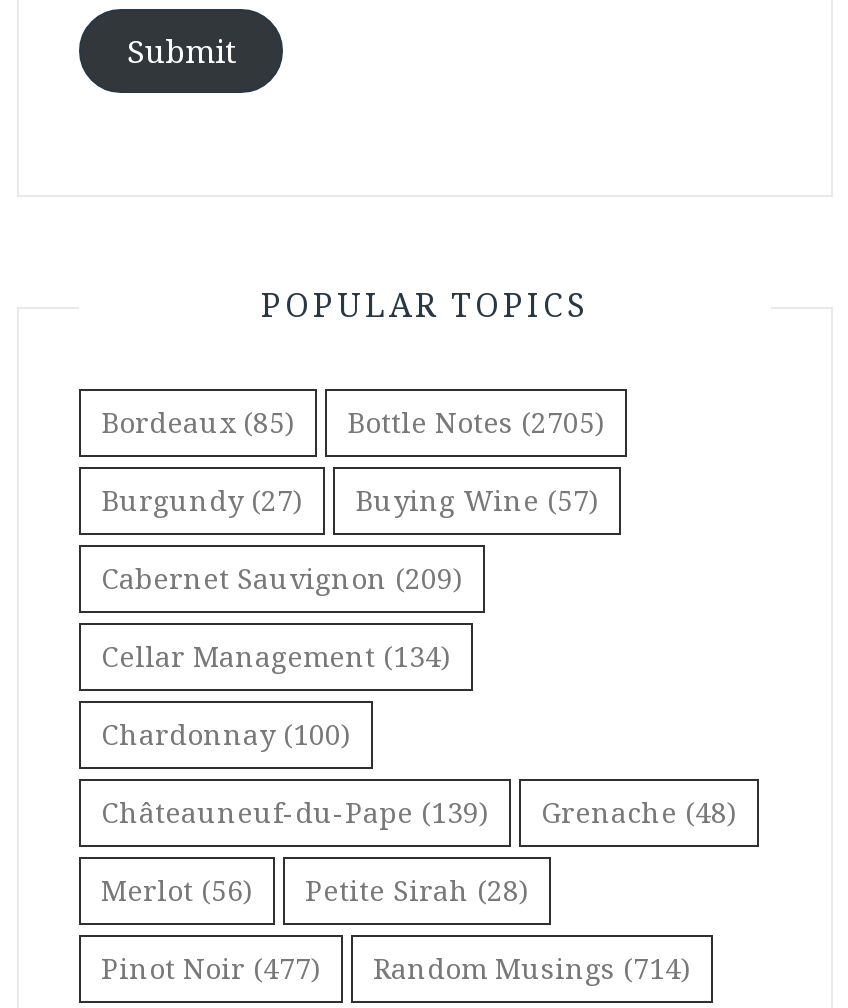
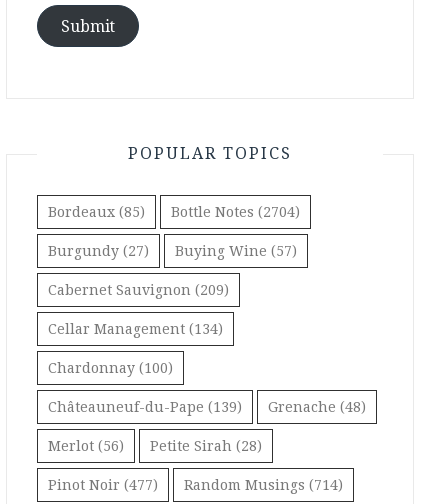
- Bordeaux (85) Bottle Notes (2705)
+ Bordeaux (85) Bottle Notes (2704)
